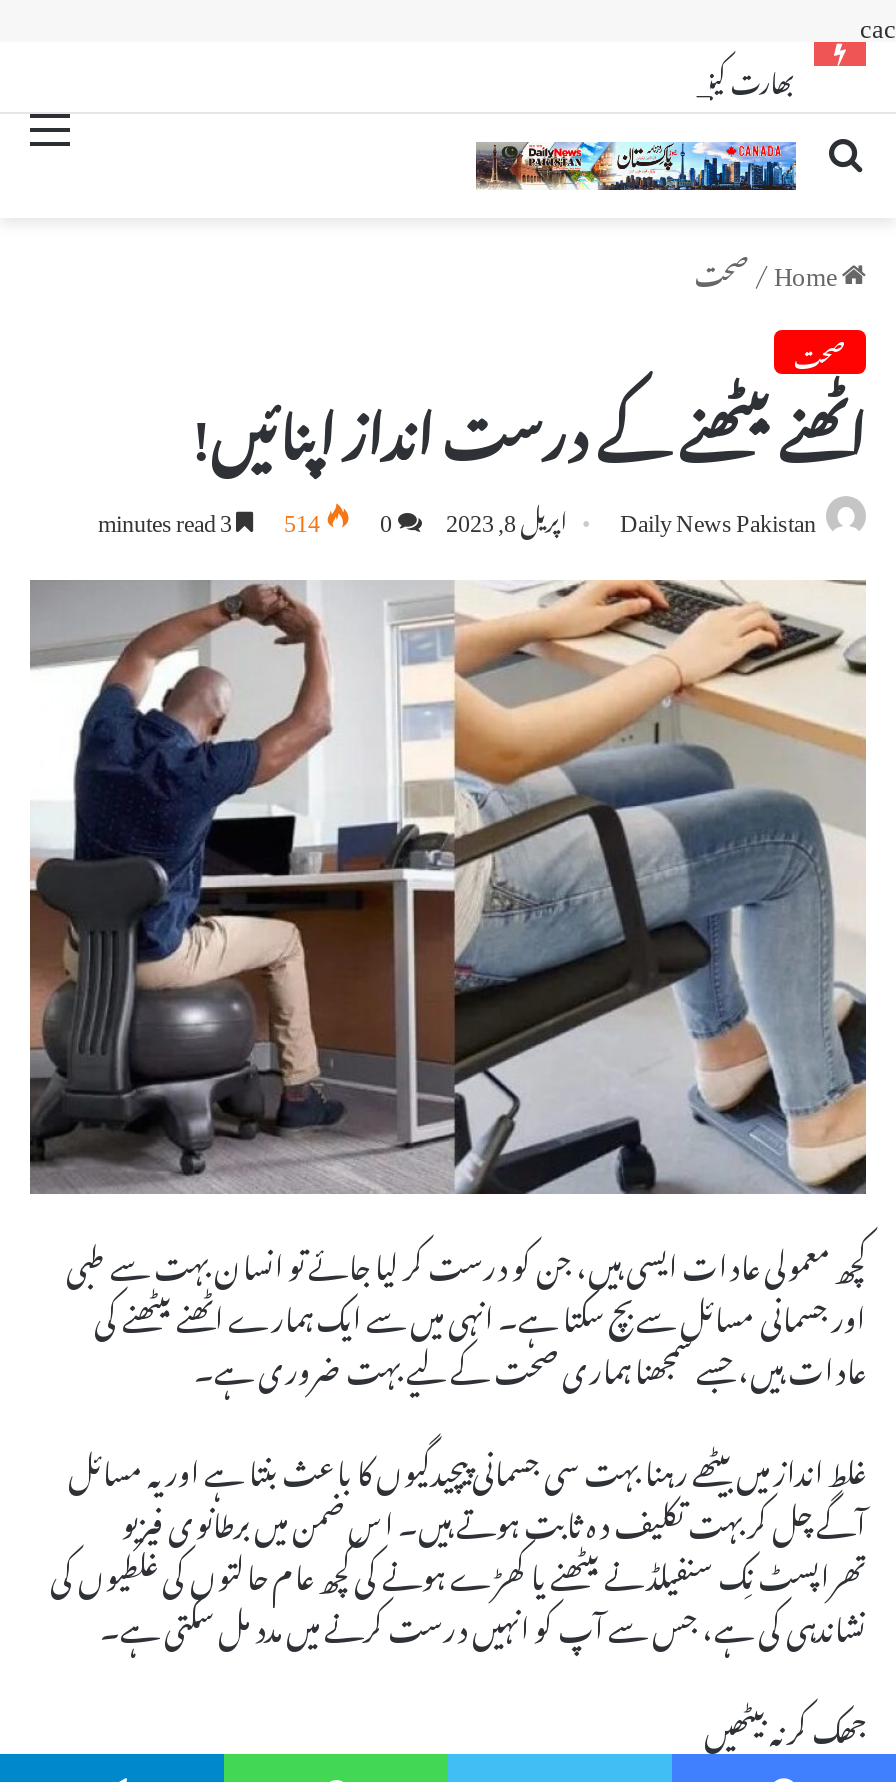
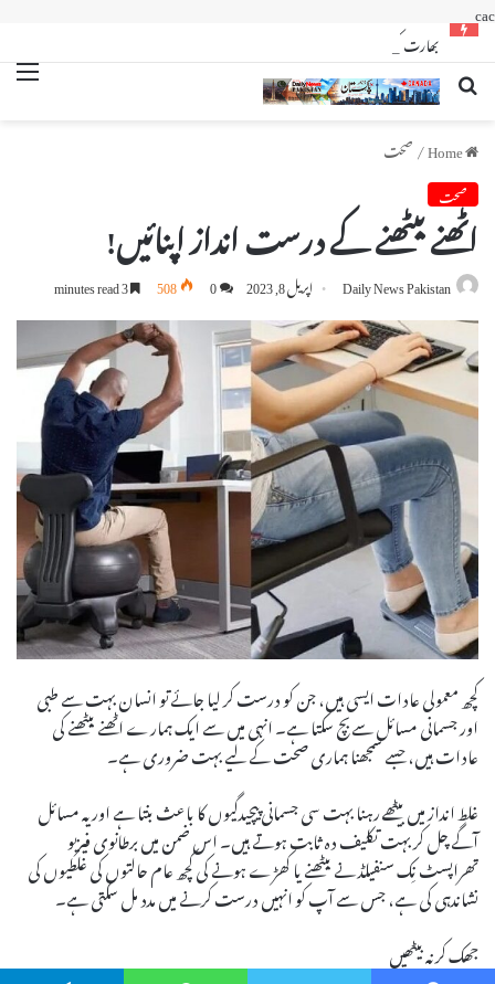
- 514 0
+ 508 0
